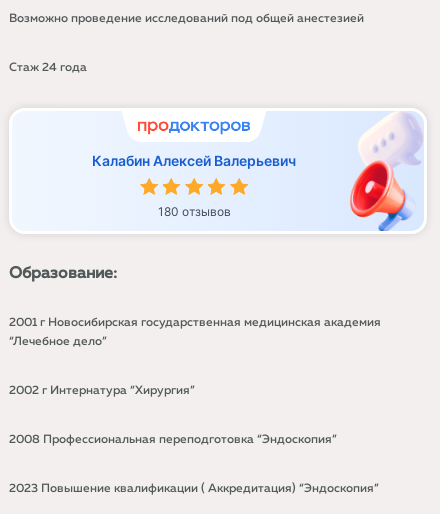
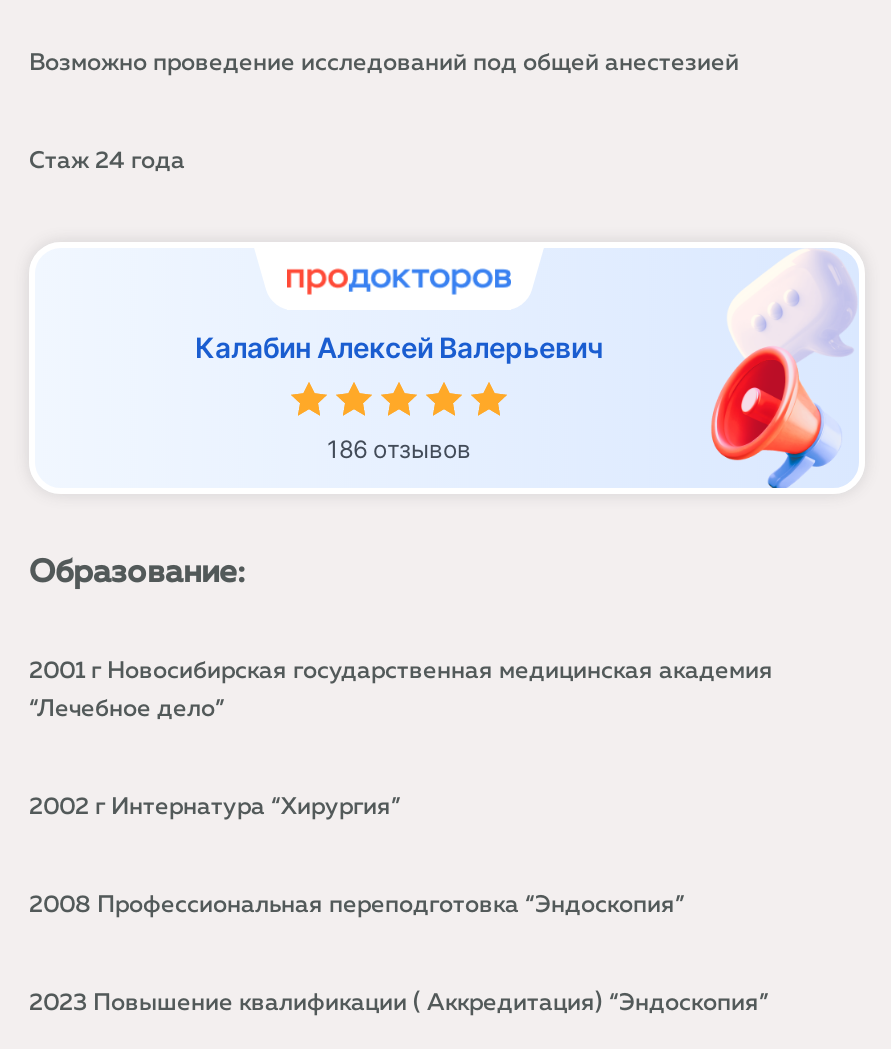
- 180 отзывов
+ 186 отзывов
